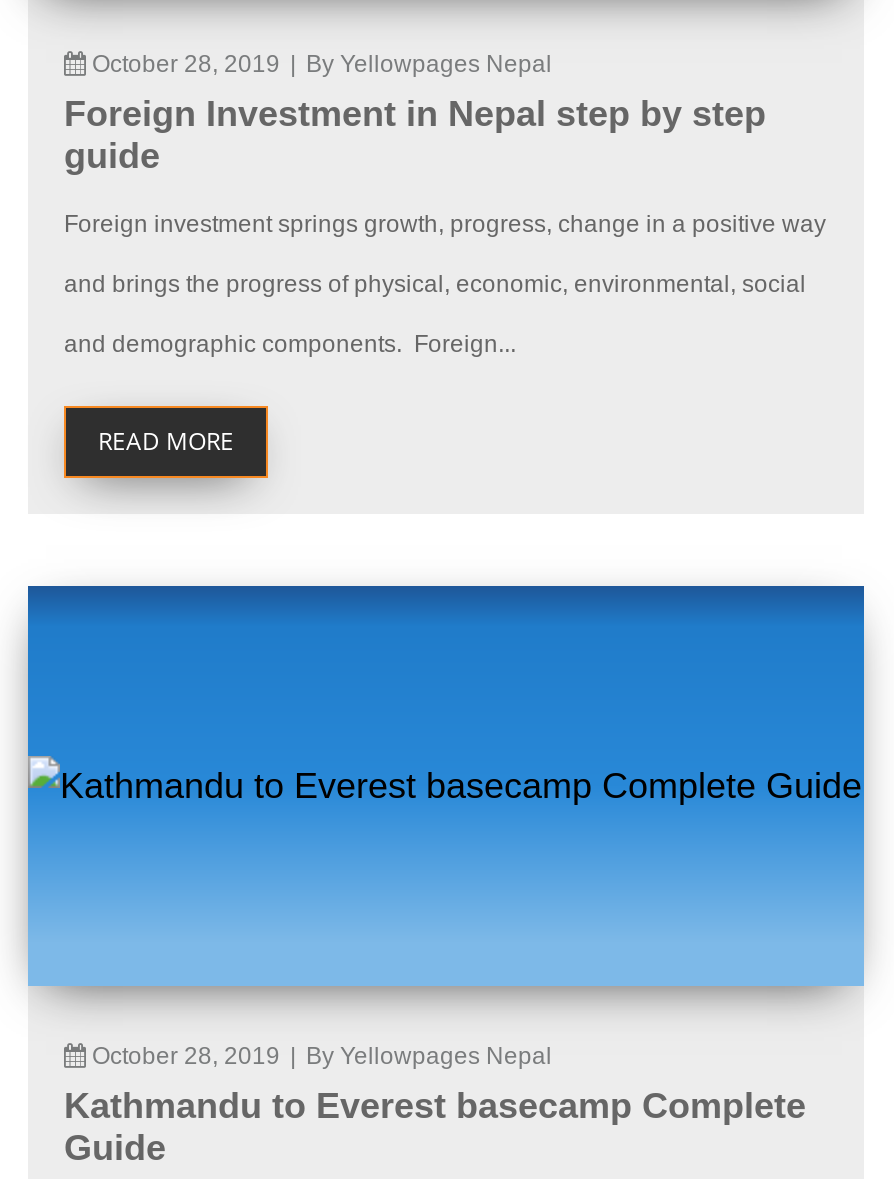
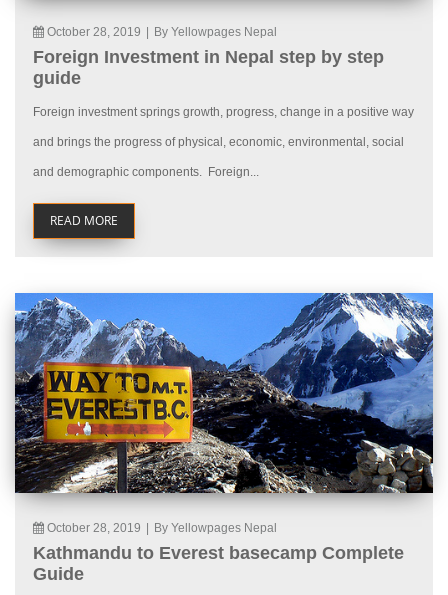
- [image]
+ [image]
